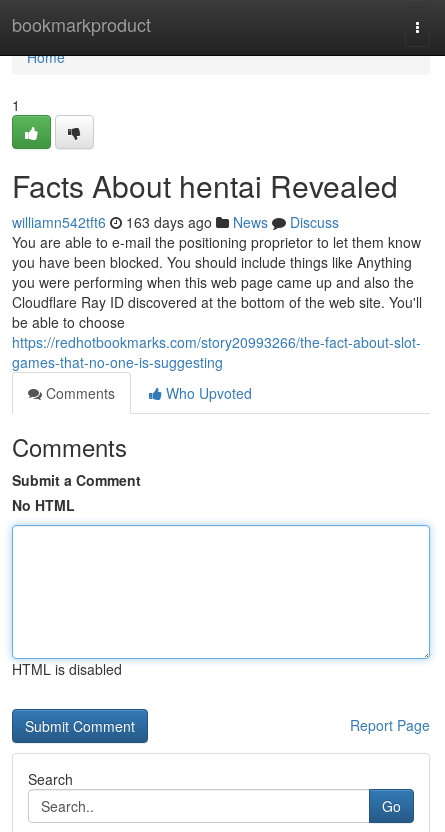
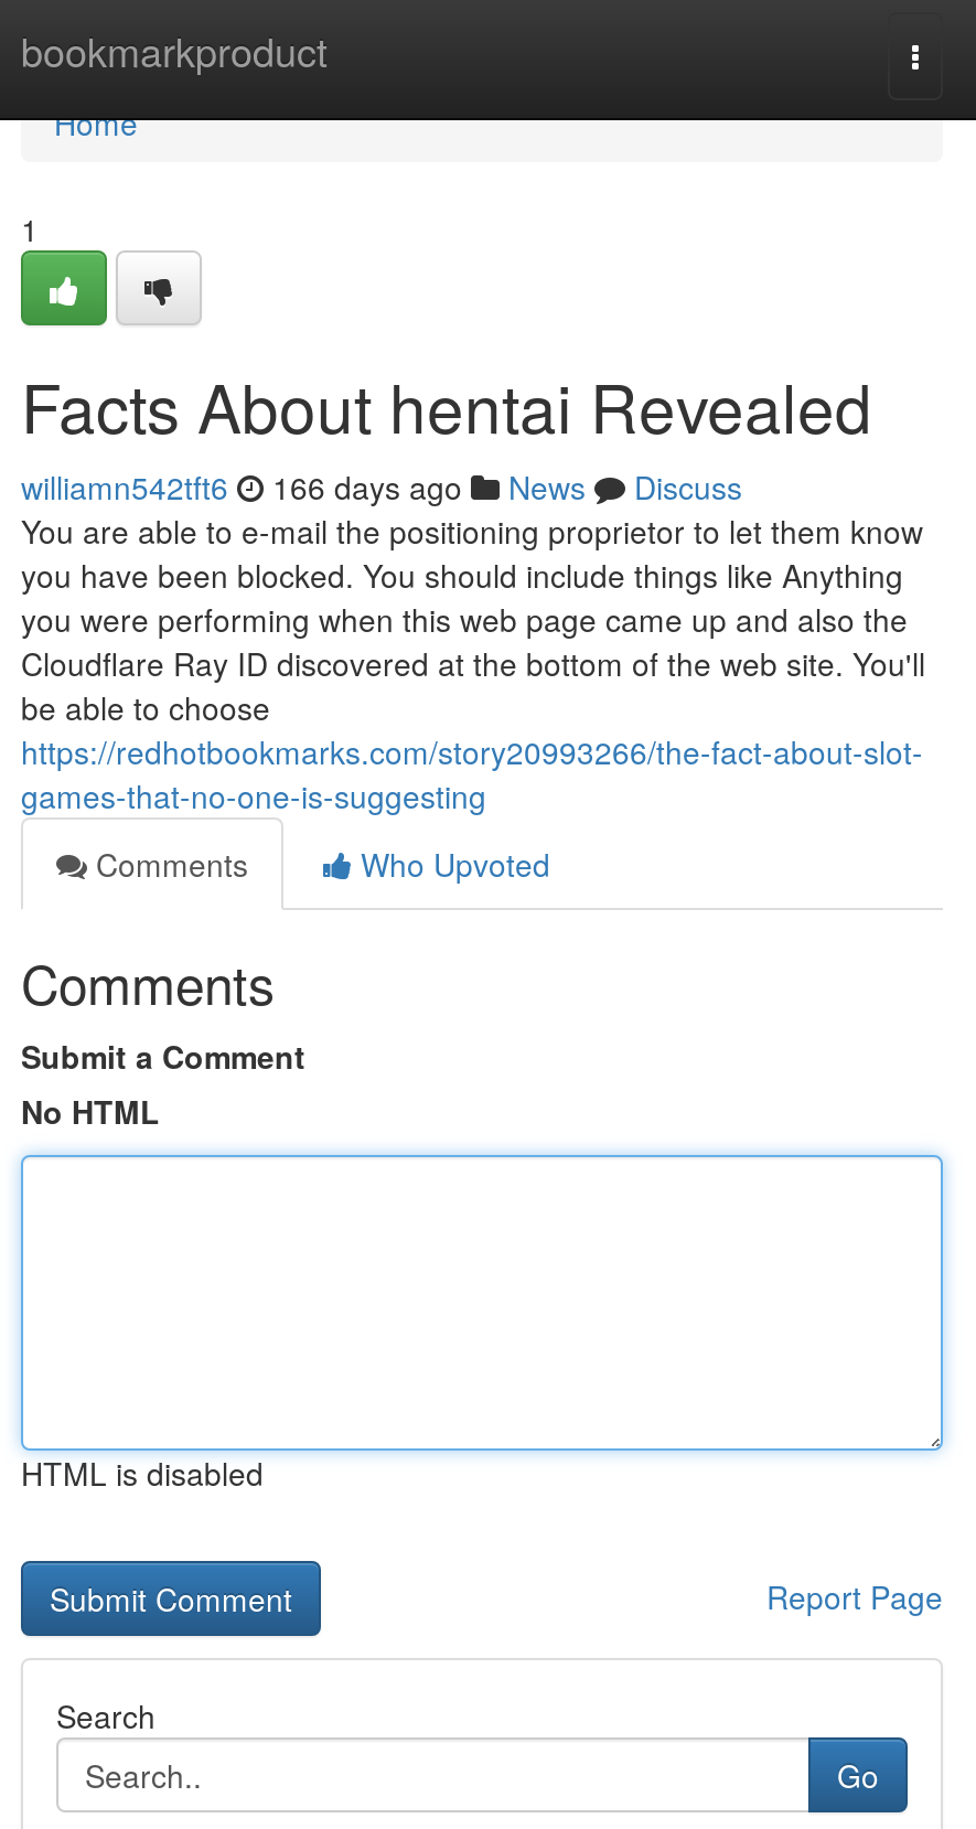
- williamn542tft6 163 days ago News Discuss
+ williamn542tft6 166 days ago News Discuss
